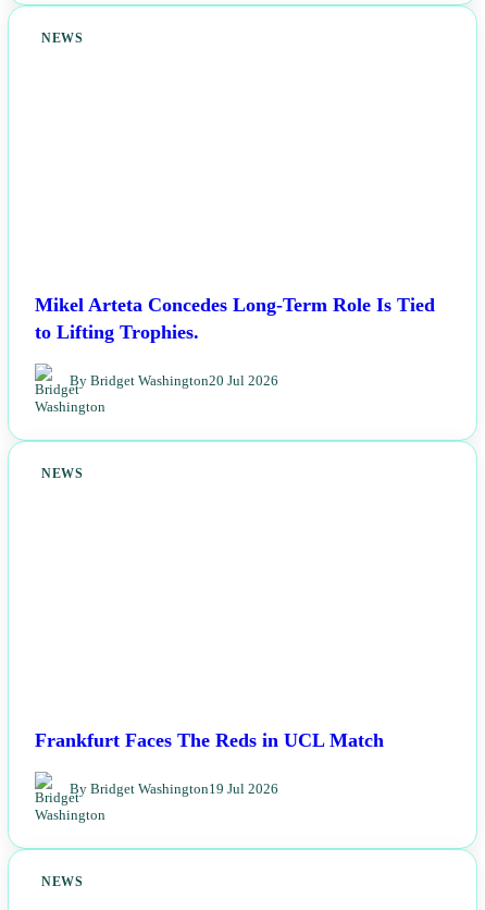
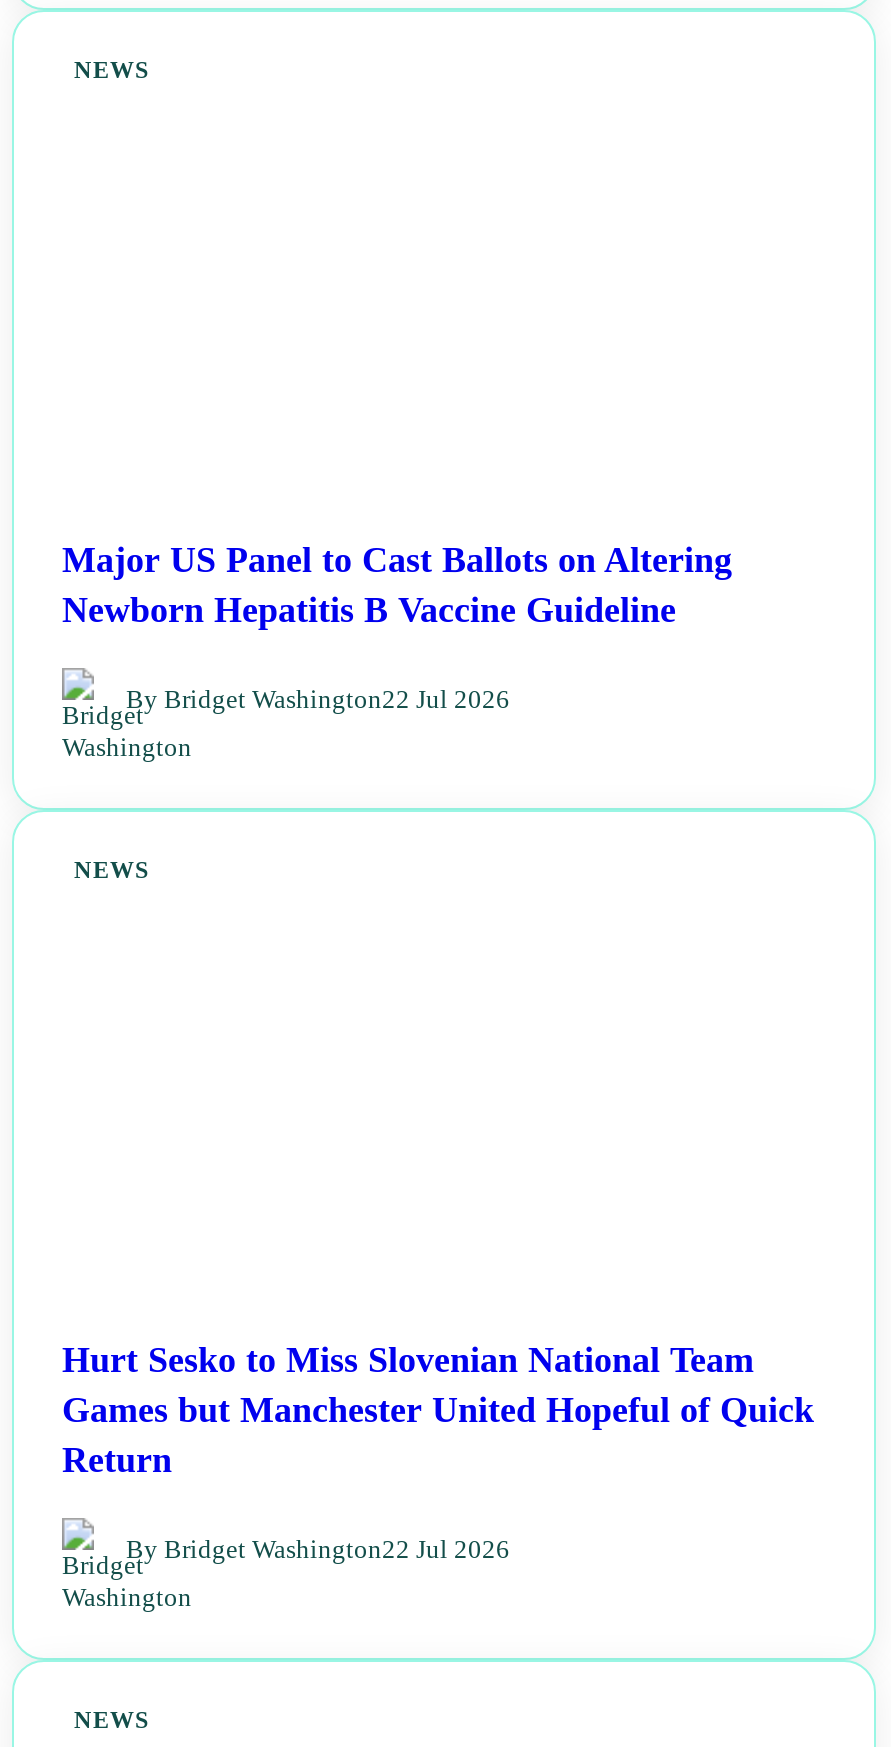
- Mikel Arteta Concedes Long-Term Role Is Tied
- to Lifting Trophies.
+ Major US Panel to Cast Ballots on Altering
+ Newborn Hepatitis B Vaccine Guideline

- By Bridget Washington20 Jul 2026
+ By Bridget Washington22 Jul 2026

- Frankfurt Faces The Reds in UCL Match
+ Hurt Sesko to Miss Slovenian National Team
+ Games but Manchester United Hopeful of Quick
+ Return

- By Bridget Washington19 Jul 2026
+ By Bridget Washington22 Jul 2026
